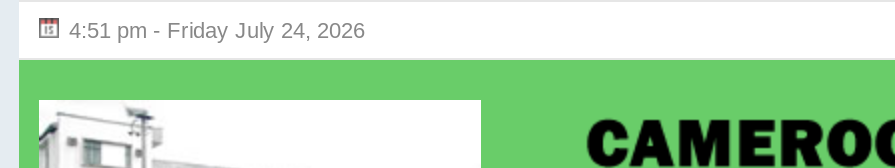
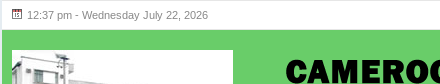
- 4:51 pm - Friday July 24, 2026
+ 12:37 pm - Wednesday July 22, 2026
